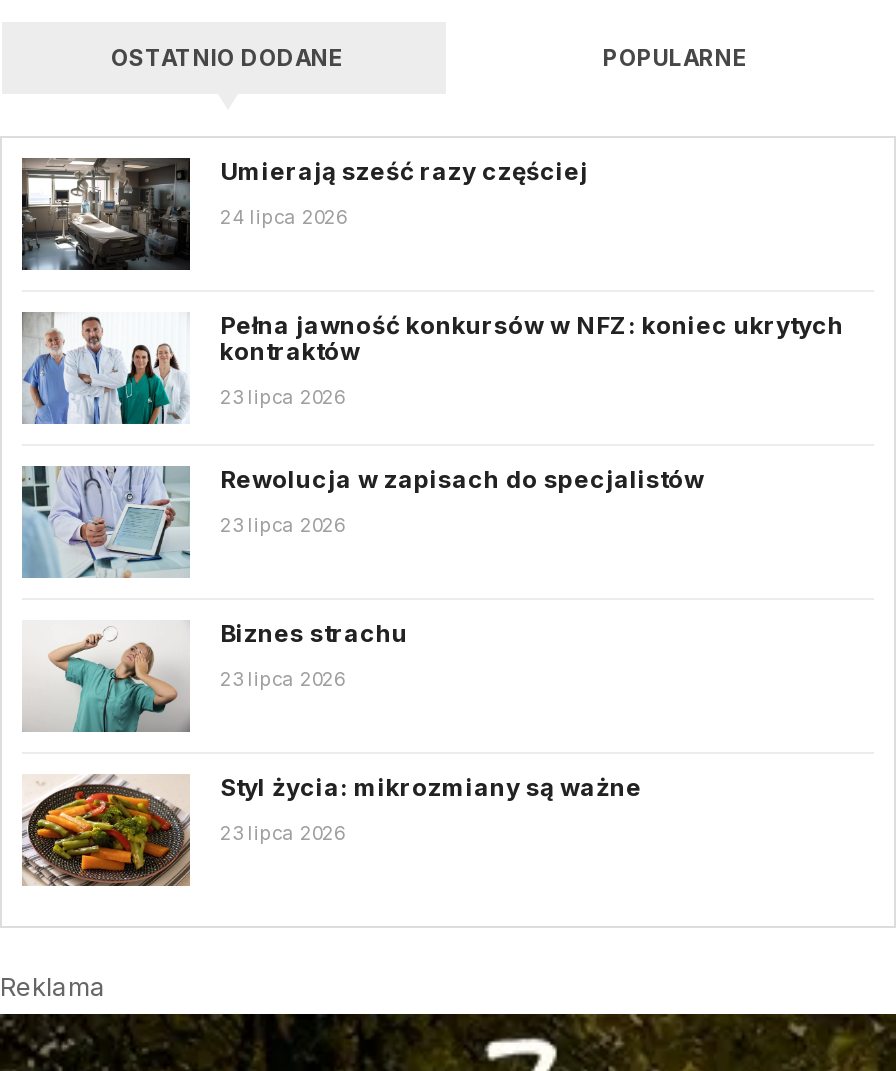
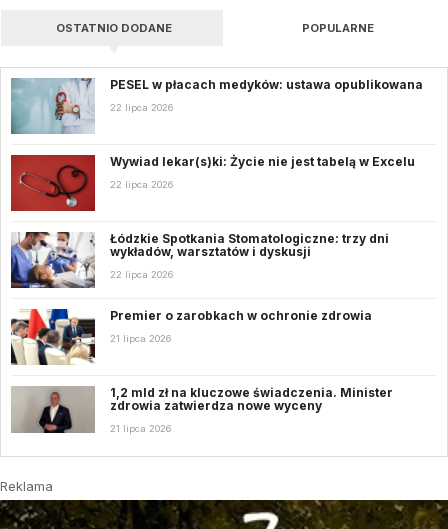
- [image]
- Umierają sześć razy częściej
+ [image]
+ PESEL w płacach medyków: ustawa opublikowana

- 24 lipca 2026
+ 22 lipca 2026

- [image]
- Pełna jawność konkursów w NFZ: koniec ukrytych
- kontraktów
+ [image]
+ Wywiad lekar(s)ki: Życie nie jest tabelą w Excelu

- 23 lipca 2026
+ 22 lipca 2026

- [image]
- Rewolucja w zapisach do specjalistów
+ [image]
+ Łódzkie Spotkania Stomatologiczne: trzy dni
+ wykładów, warsztatów i dyskusji

- 23 lipca 2026
+ 22 lipca 2026

- [image]
- Biznes strachu
+ [image]
+ Premier o zarobkach w ochronie zdrowia

- 23 lipca 2026
+ 21 lipca 2026

- [image]
- Styl życia: mikrozmiany są ważne
+ [image]
+ 1,2 mld zł na kluczowe świadczenia. Minister
+ zdrowia zatwierdza nowe wyceny

- 23 lipca 2026
+ 21 lipca 2026
